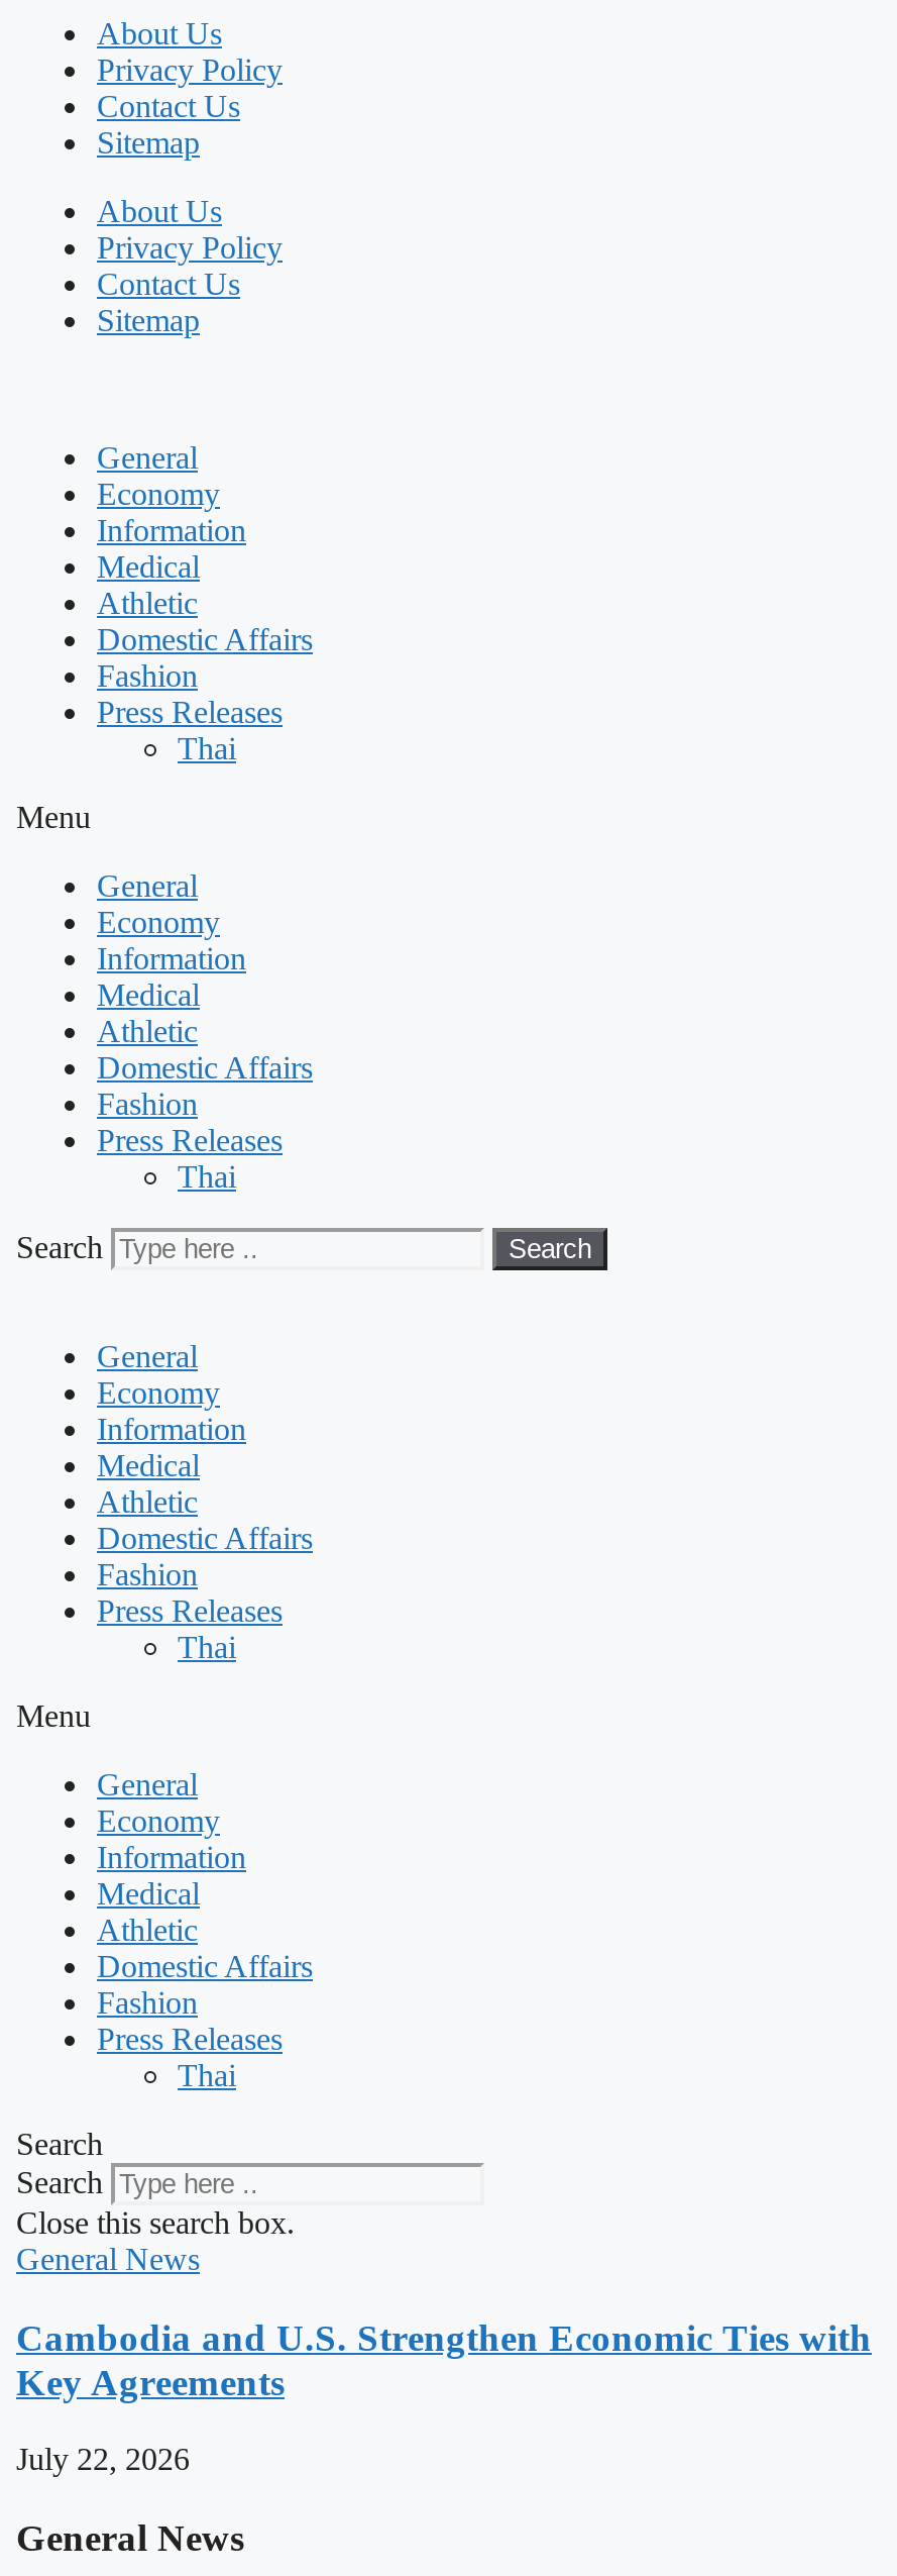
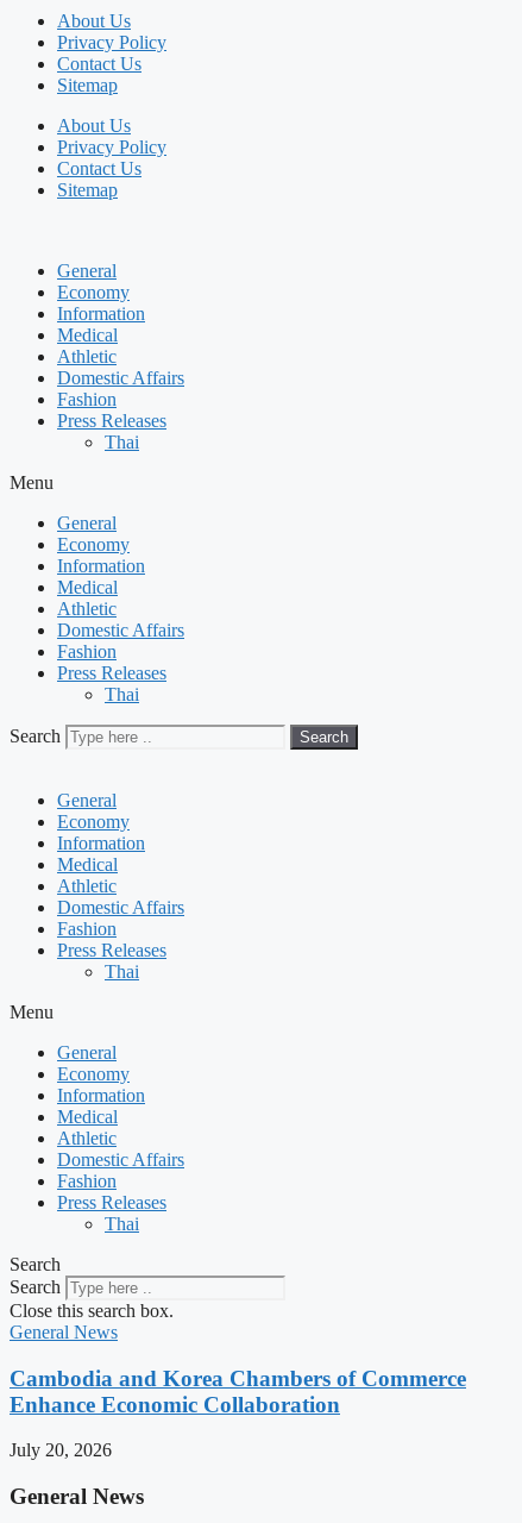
- Cambodia and U.S. Strengthen Economic Ties with
- Key Agreements
+ Cambodia and Korea Chambers of Commerce
+ Enhance Economic Collaboration

- July 22, 2026
+ July 20, 2026
